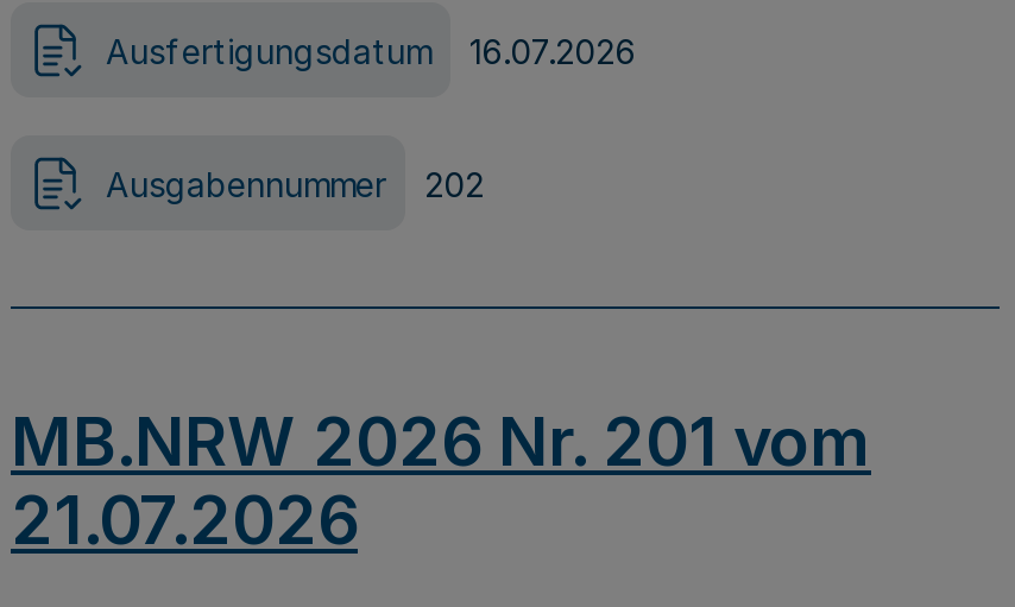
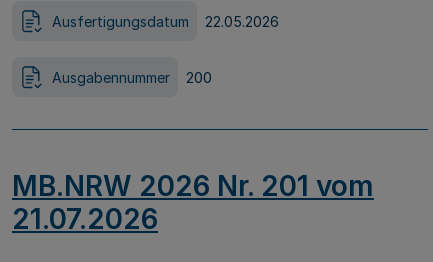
- Ausfertigungsdatum 16.07.2026
+ Ausfertigungsdatum 22.05.2026

- Ausgabennummer 202
+ Ausgabennummer 200
